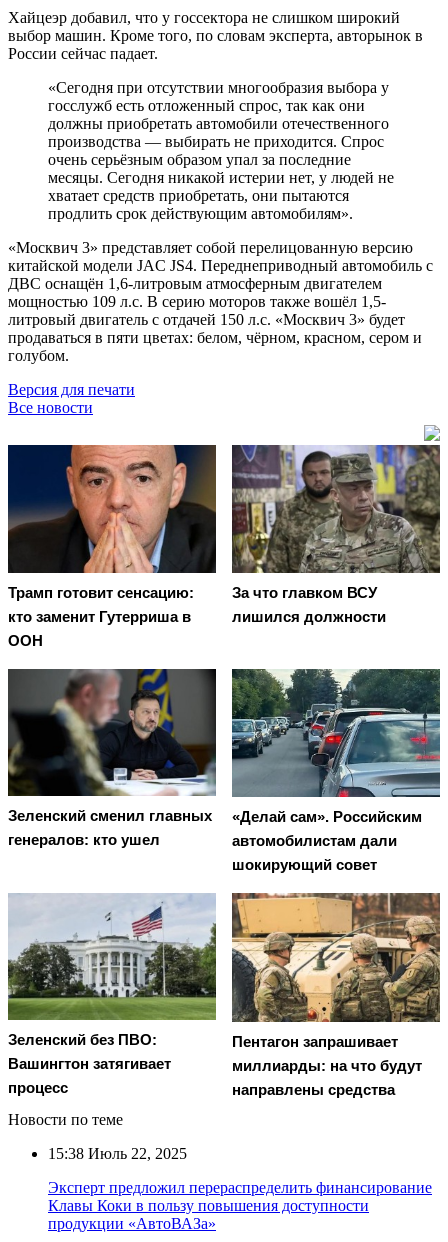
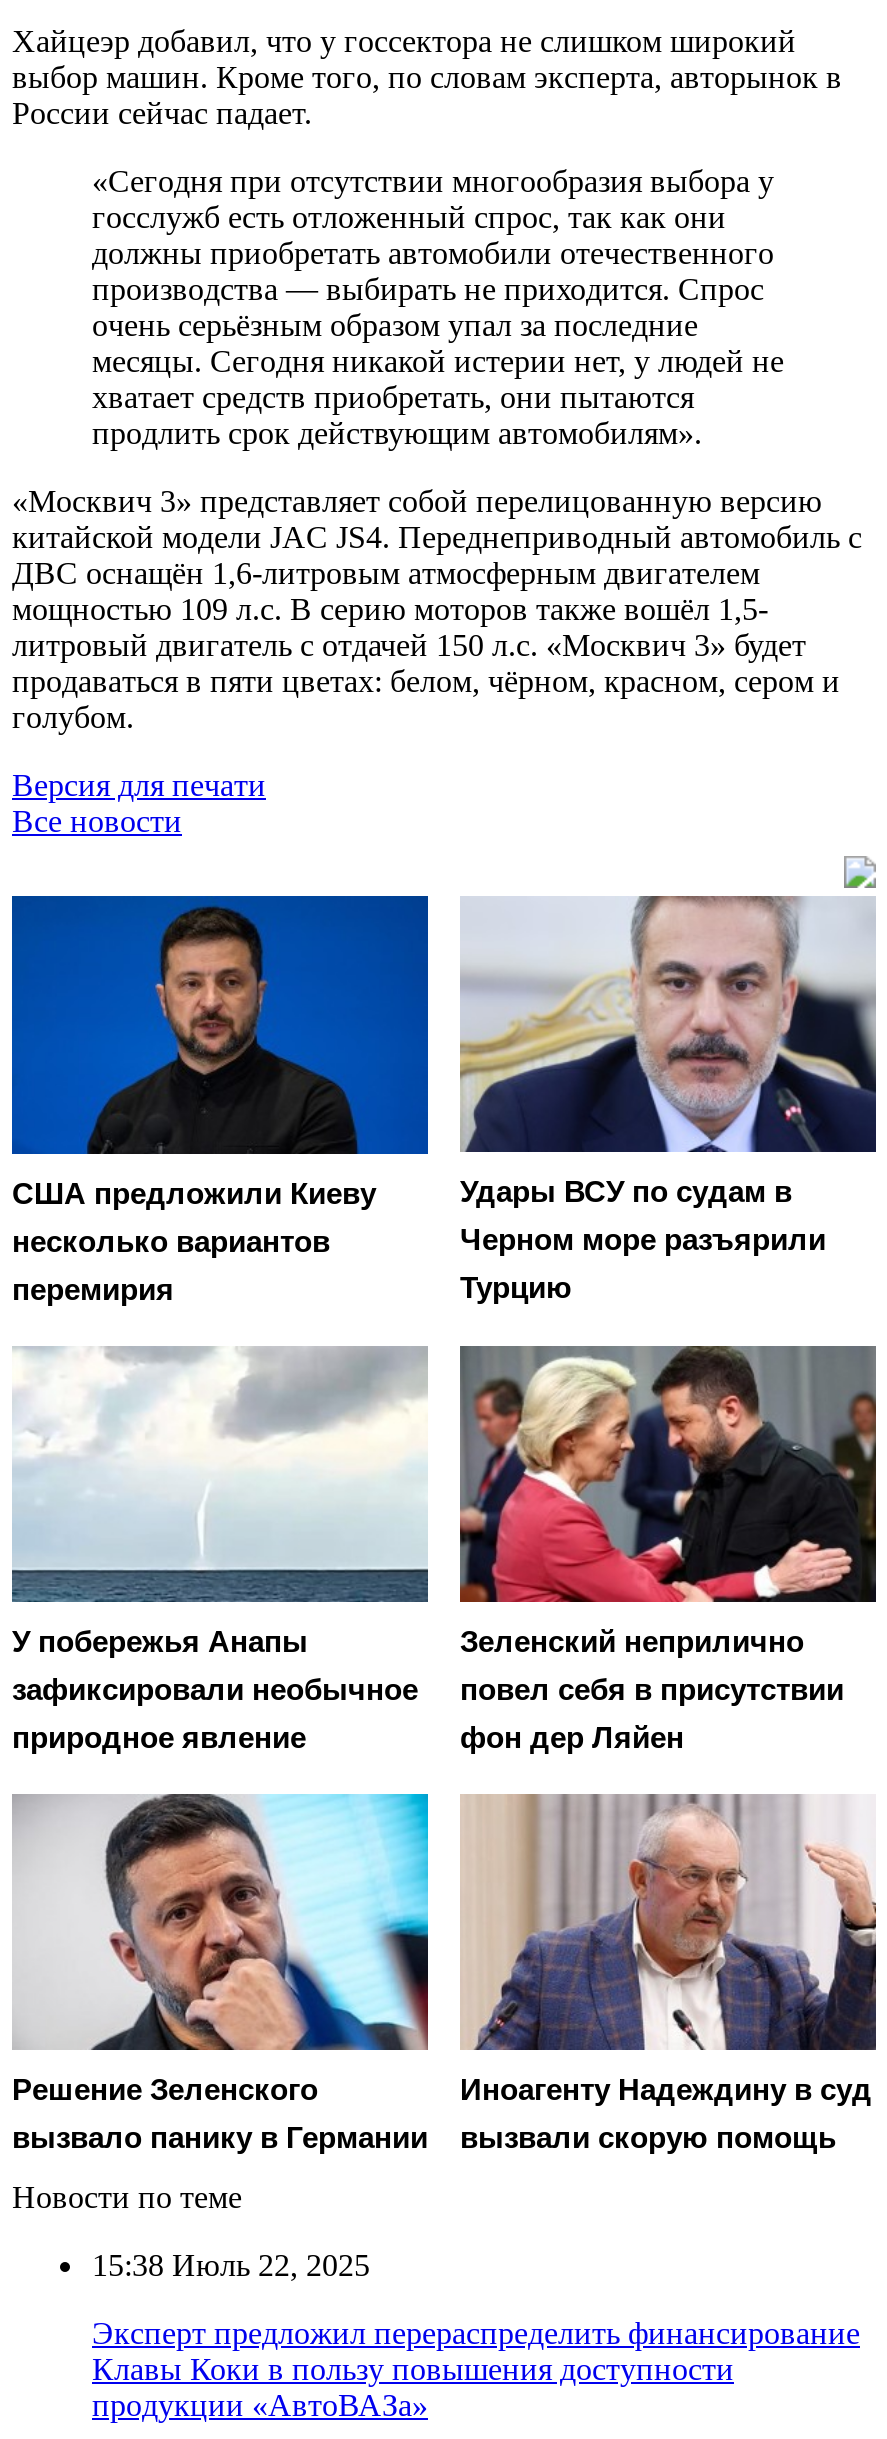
- [image]
- Трамп готовит сенсацию:
- кто заменит Гутерриша в
- ООН
+ [image]
+ США предложили Киеву
+ несколько вариантов
+ перемирия

- [image]
- За что главком ВСУ
- лишился должности
+ [image]
+ Удары ВСУ по судам в
+ Черном море разъярили
+ Турцию

- [image]
- Зеленский сменил главных
- генералов: кто ушел
+ [image]
+ У побережья Анапы
+ зафиксировали необычное
+ природное явление

- [image]
- «Делай сам». Российским
- автомобилистам дали
- шокирующий совет
+ [image]
+ Зеленский неприлично
+ повел cебя в присутствии
+ фон дер Ляйен

- [image]
- Зеленский без ПВО:
- Вашингтон затягивает
- процесс
+ [image]
+ Решение Зеленского
+ вызвало панику в Германии

- [image]
- Пентагон запрашивает
- миллиарды: на что будут
- направлены средства
+ [image]
+ Иноагенту Надеждину в суд
+ вызвали скорую помощь
